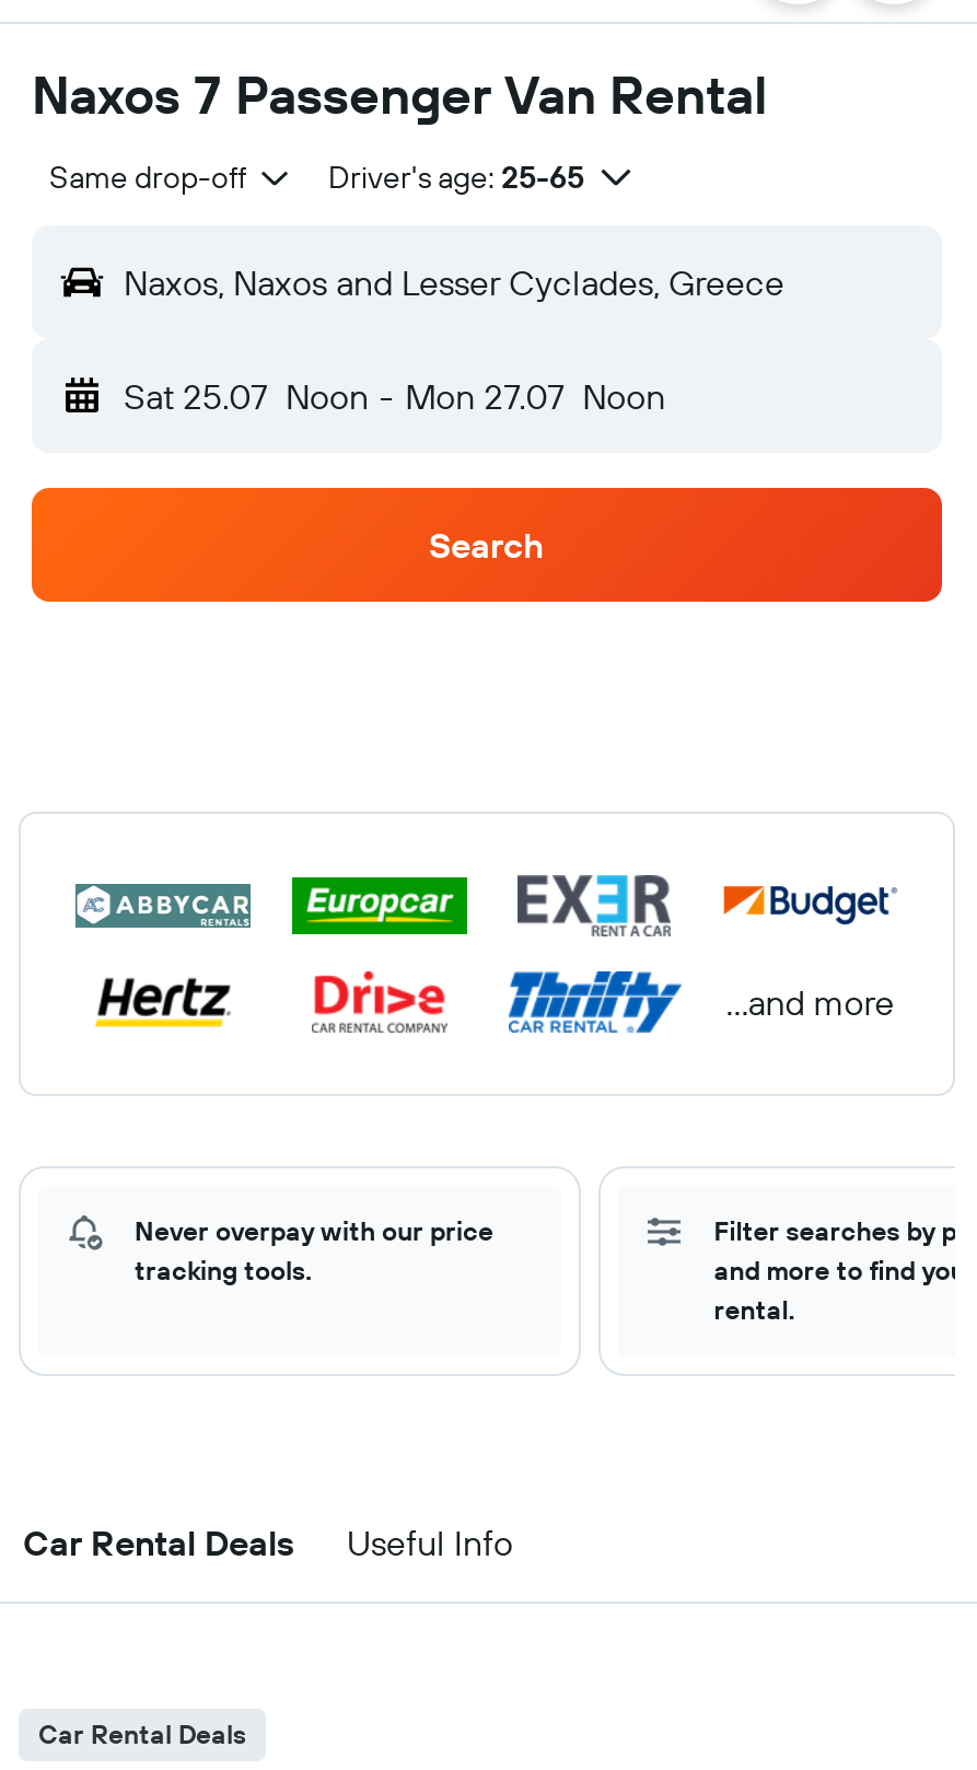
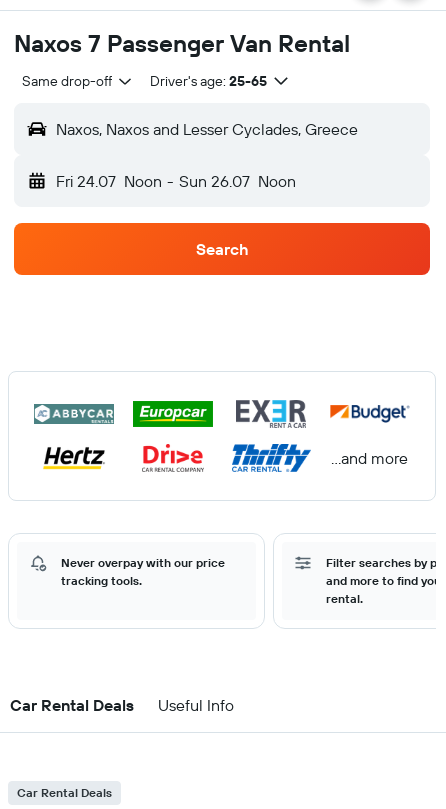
- Sat 25.07 Noon - Mon 27.07 Noon
+ Fri 24.07 Noon - Sun 26.07 Noon
